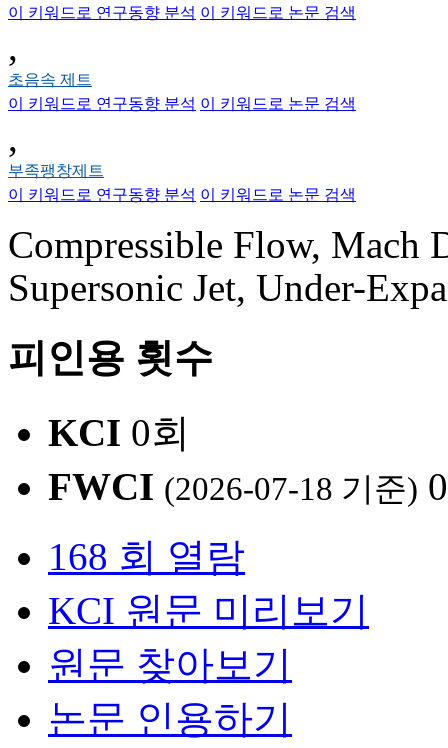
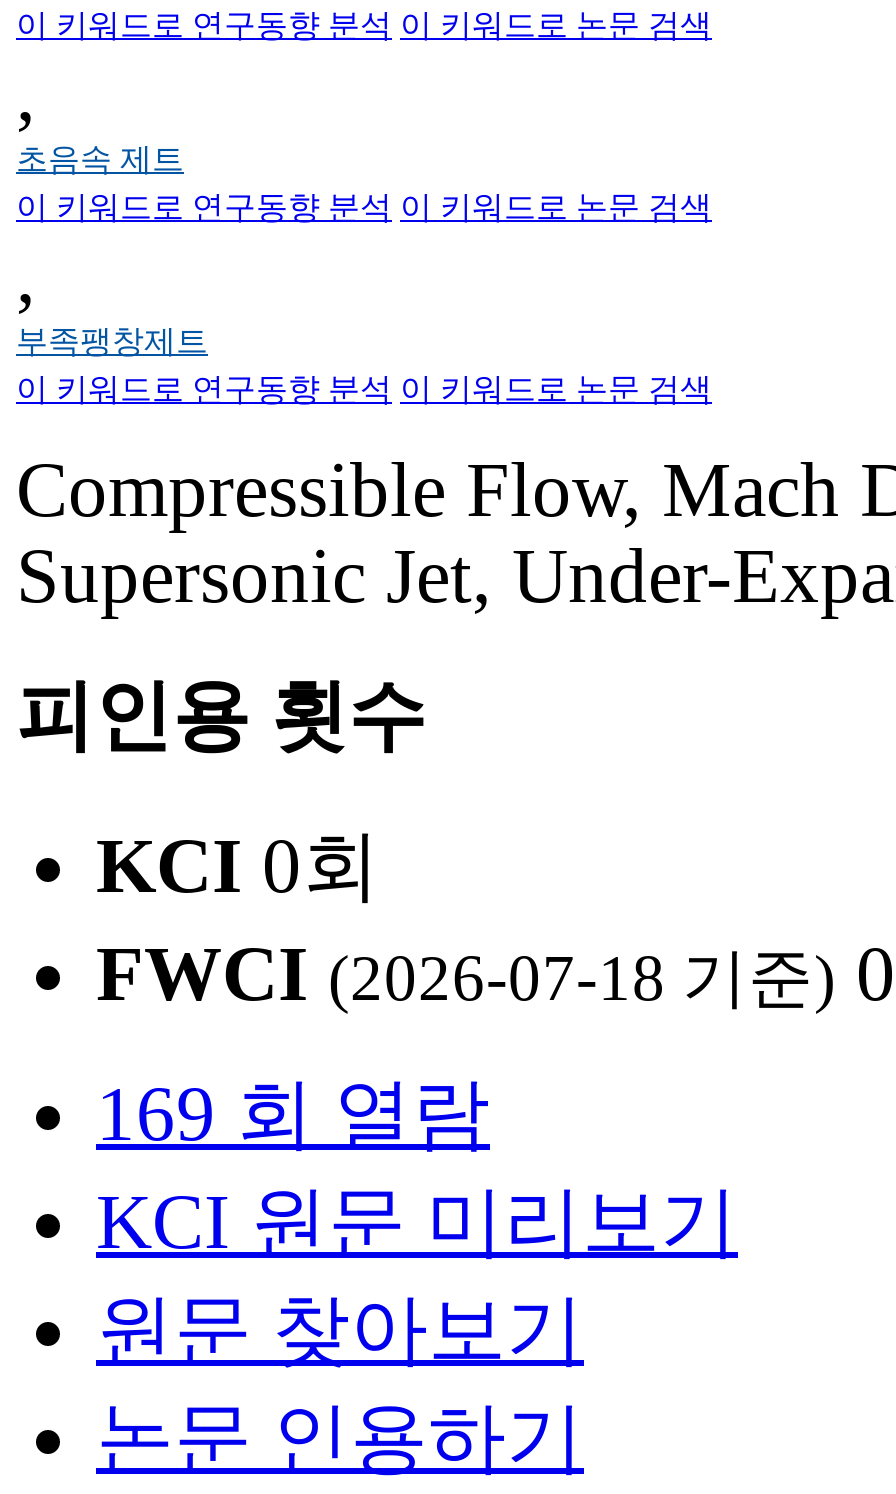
- 168 회 열람
+ 169 회 열람
